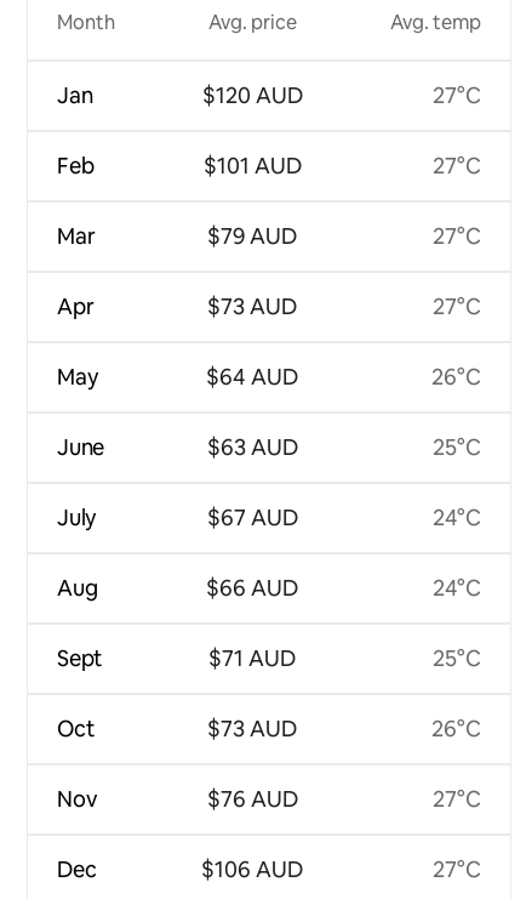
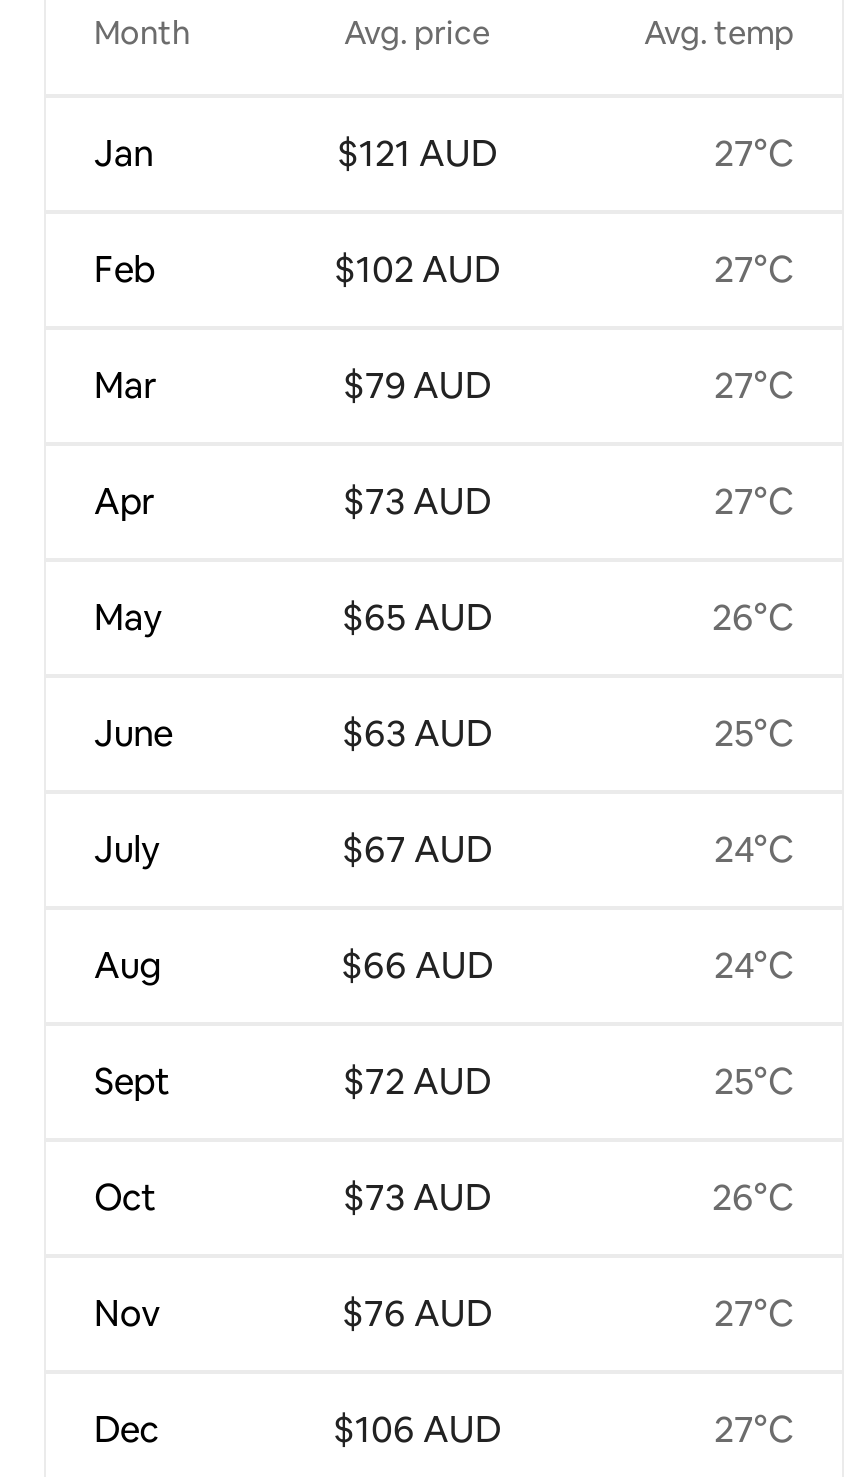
- $120 AUD
+ $121 AUD

- $101 AUD
+ $102 AUD

- $64 AUD
+ $65 AUD

- $71 AUD
+ $72 AUD
